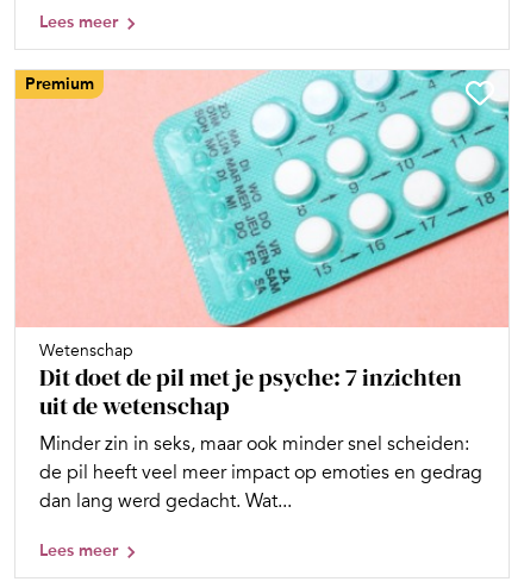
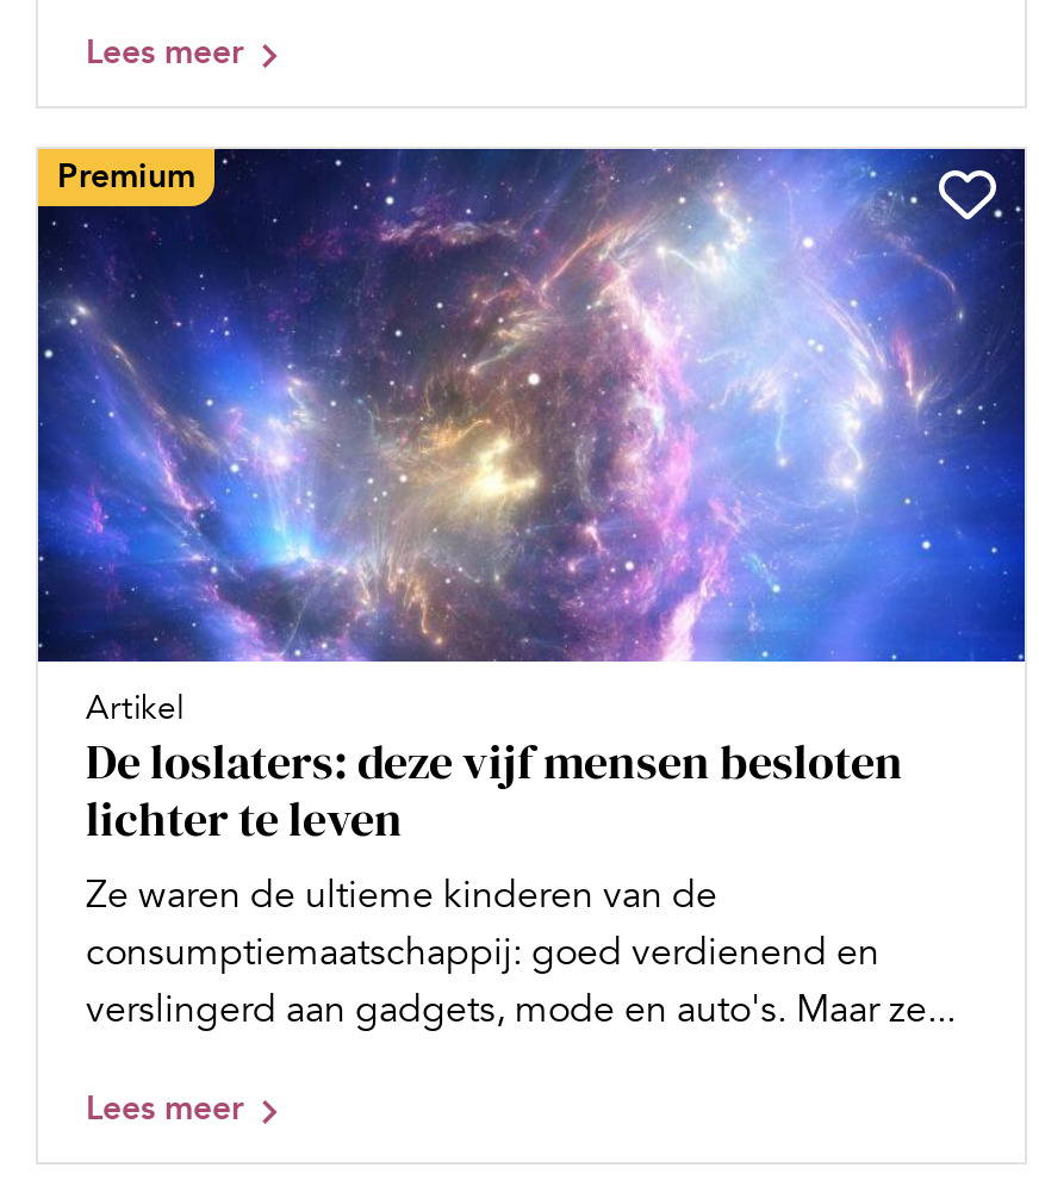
- [image]
- Wetenschap
- Dit doet de pil met je psyche: 7 inzichten
- uit de wetenschap
- Minder zin in seks, maar ook minder snel scheiden:
- de pil heeft veel meer impact op emoties en gedrag
- dan lang werd gedacht. Wat...
+ [image]
+ Artikel
+ De loslaters: deze vijf mensen besloten
+ lichter te leven
+ Ze waren de ultieme kinderen van de
+ consumptiemaatschappij: goed verdienend en
+ verslingerd aan gadgets, mode en auto's. Maar ze...
